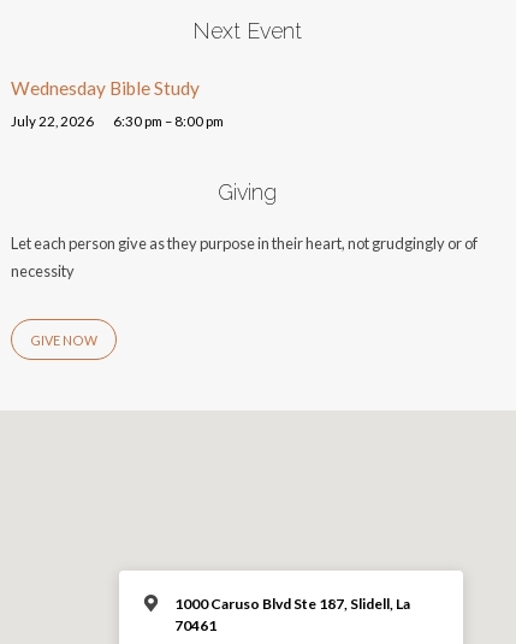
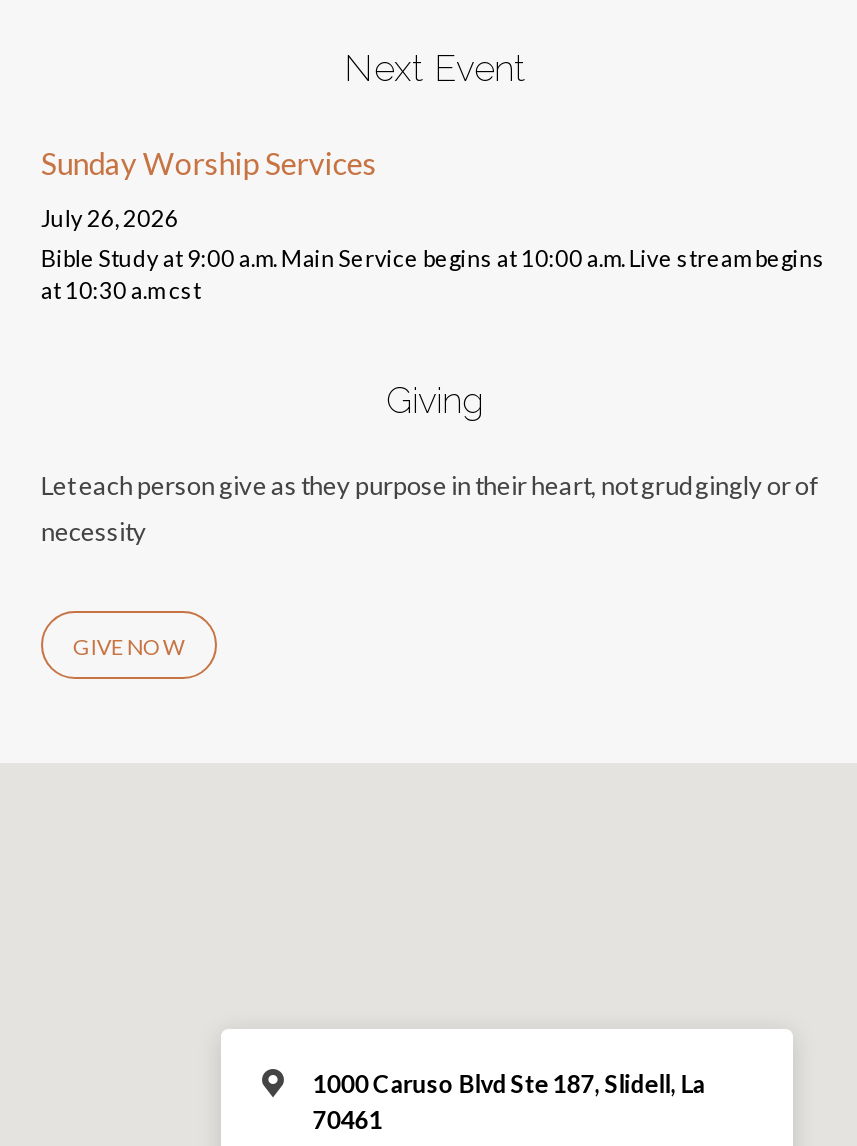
- Wednesday Bible Study
- July 22, 2026
- 6:30 pm – 8:00 pm
+ Sunday Worship Services
+ July 26, 2026
+ Bible Study at 9:00 a.m. Main Service begins at 10:00 a.m. Live stream begins
+ at 10:30 a.m cst
